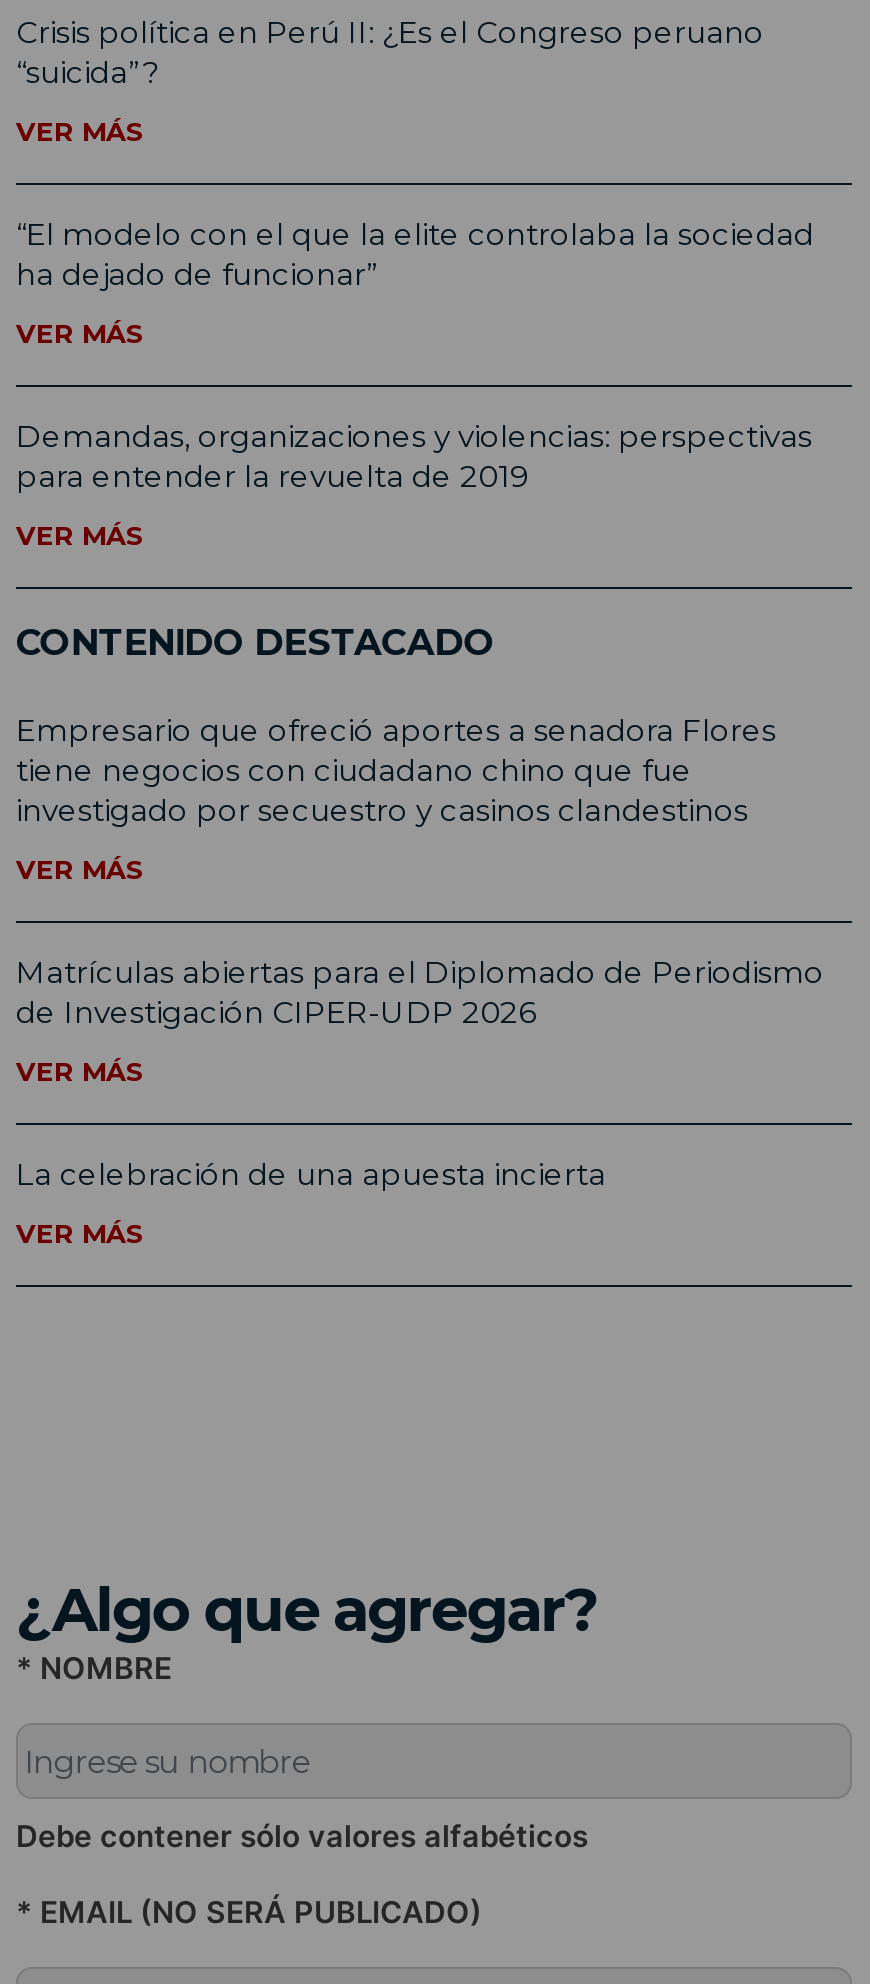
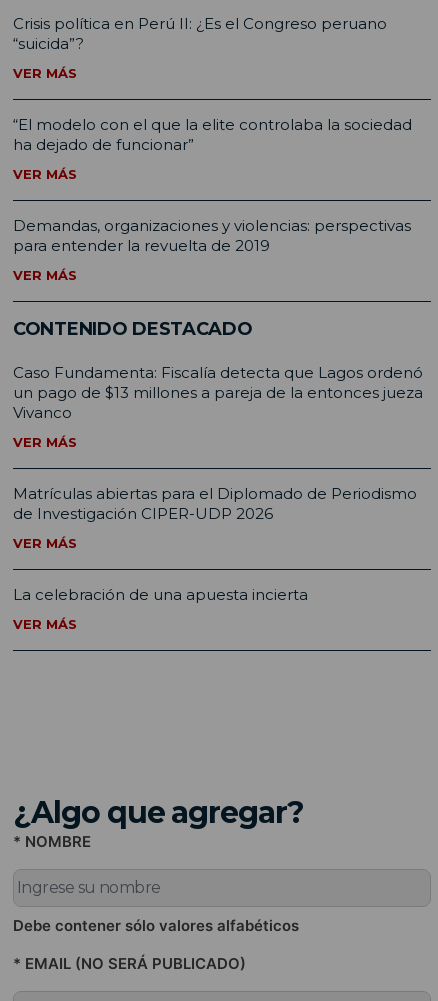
- Empresario que ofreció aportes a senadora Flores
- tiene negocios con ciudadano chino que fue
- investigado por secuestro y casinos clandestinos
+ Caso Fundamenta: Fiscalía detecta que Lagos ordenó
+ un pago de $13 millones a pareja de la entonces jueza
+ Vivanco
